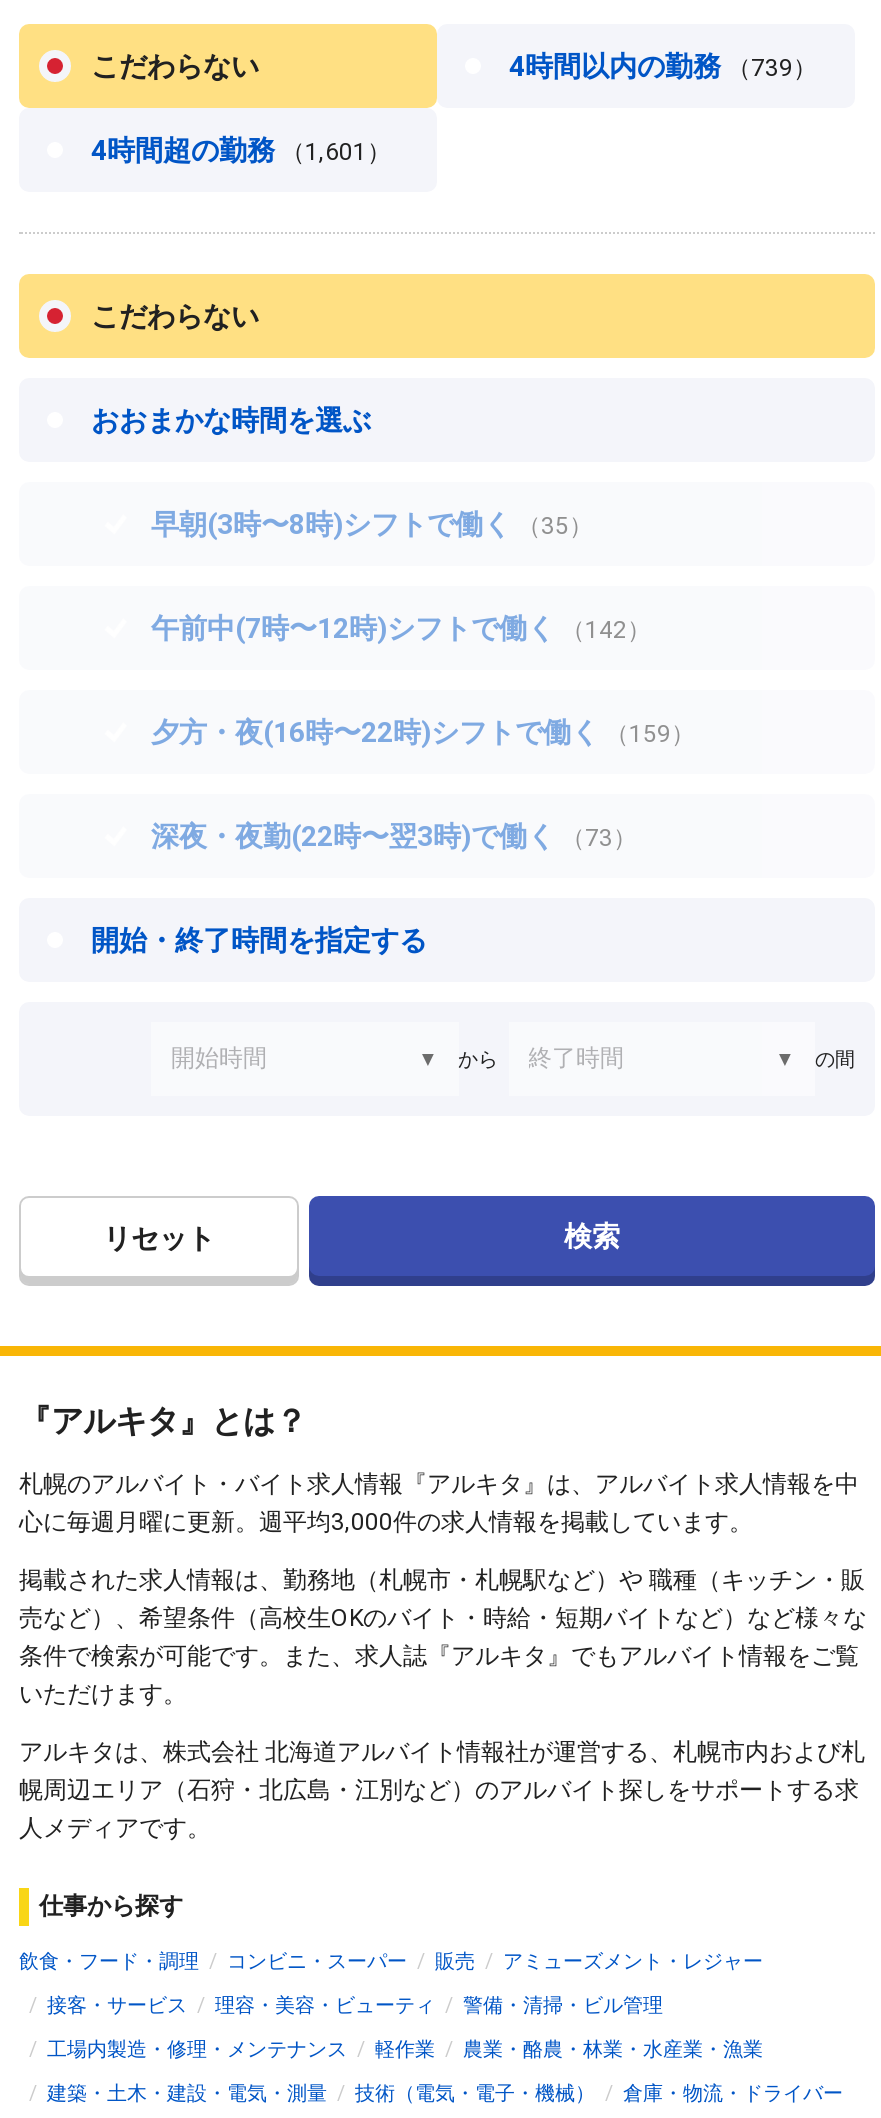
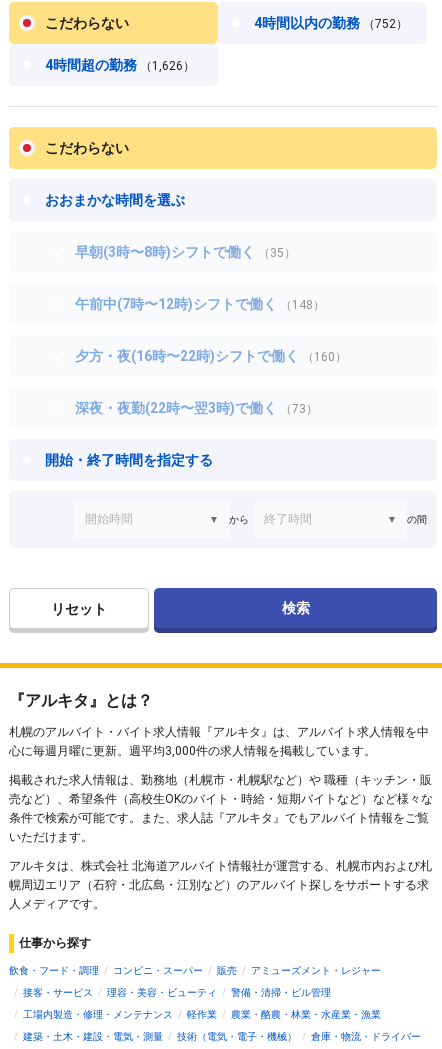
- 4時間以内の勤務（739）
+ 4時間以内の勤務（752）

- 4時間超の勤務（1,601）
+ 4時間超の勤務（1,626）

- 午前中(7時〜12時)シフトで働く（142）
+ 午前中(7時〜12時)シフトで働く（148）

- 夕方・夜(16時〜22時)シフトで働く（159）
+ 夕方・夜(16時〜22時)シフトで働く（160）
